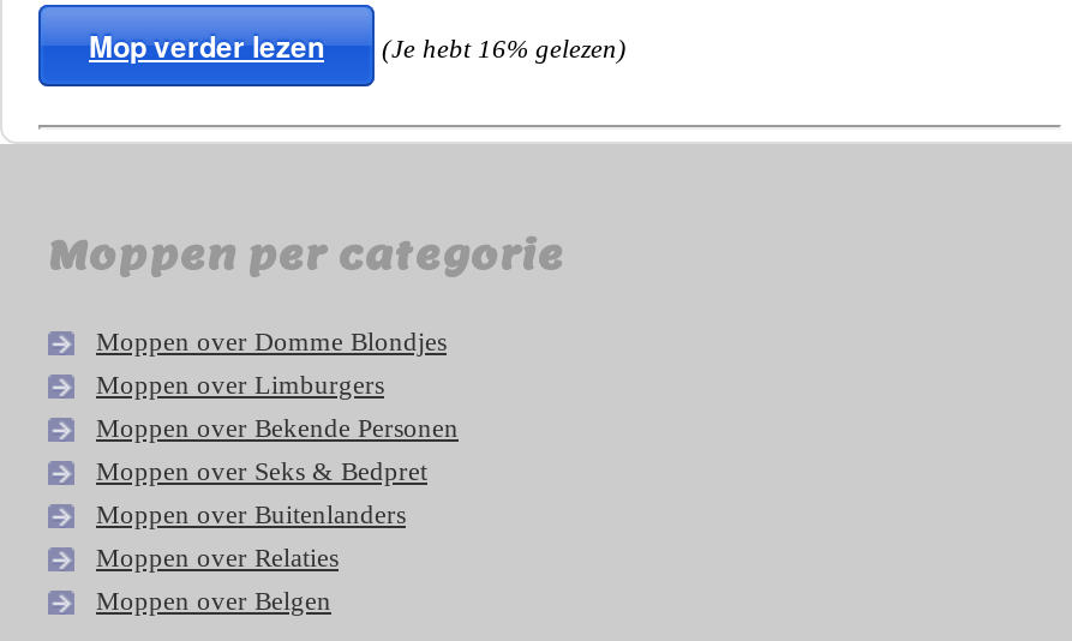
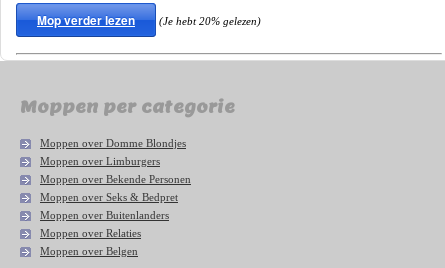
- (Je hebt 16% gelezen)
+ (Je hebt 20% gelezen)
